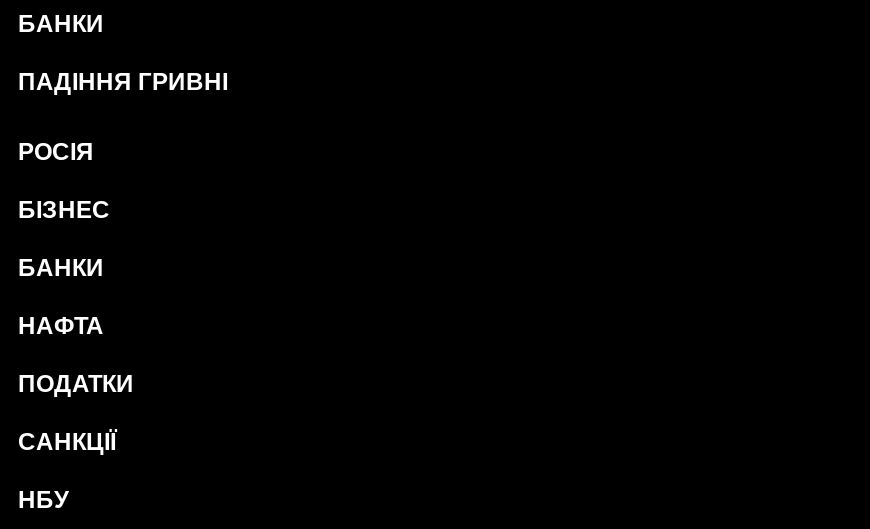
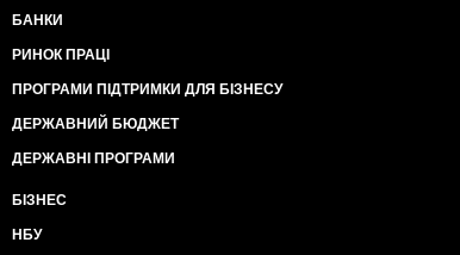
- ПАДІННЯ ГРИВНІ
- РОСІЯ
+ РИНОК ПРАЦІ
+ ПРОГРАМИ ПІДТРИМКИ ДЛЯ БІЗНЕСУ
+ ДЕРЖАВНИЙ БЮДЖЕТ
+ ДЕРЖАВНІ ПРОГРАМИ

moved down: БІЗНЕС

- БАНКИ
- НАФТА
- ПОДАТКИ
- САНКЦІЇ
